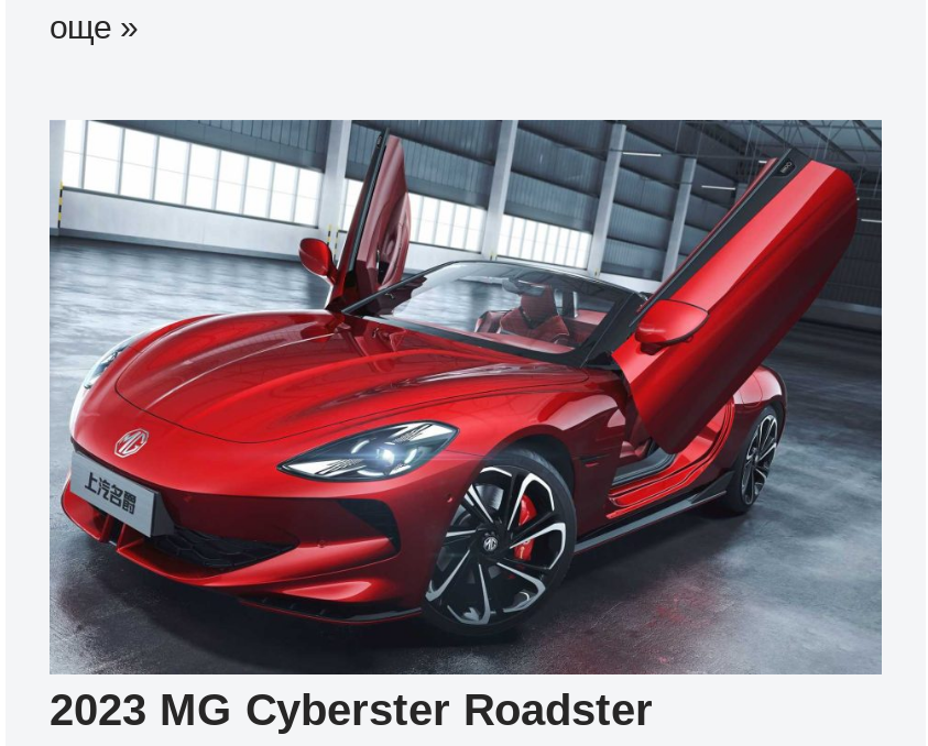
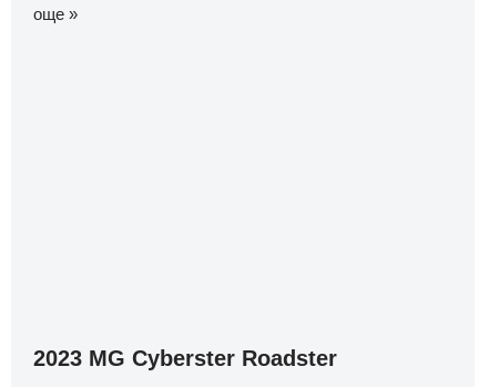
- [image]
